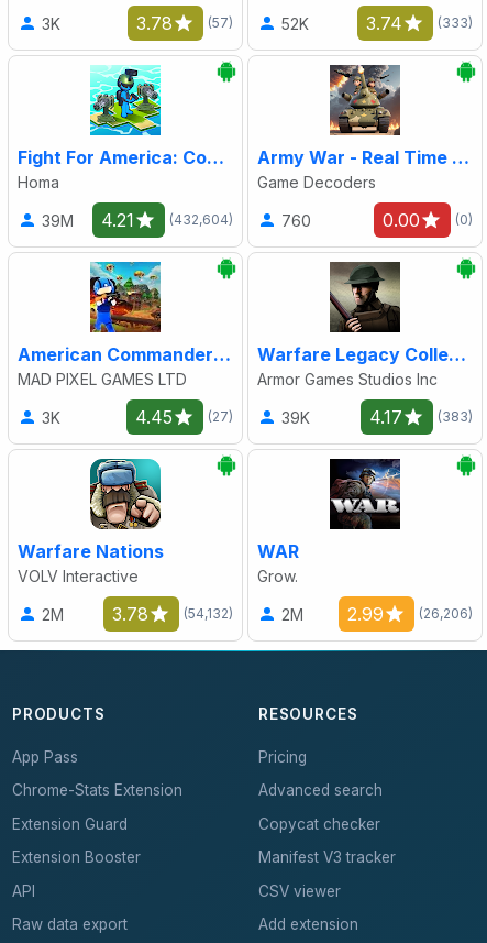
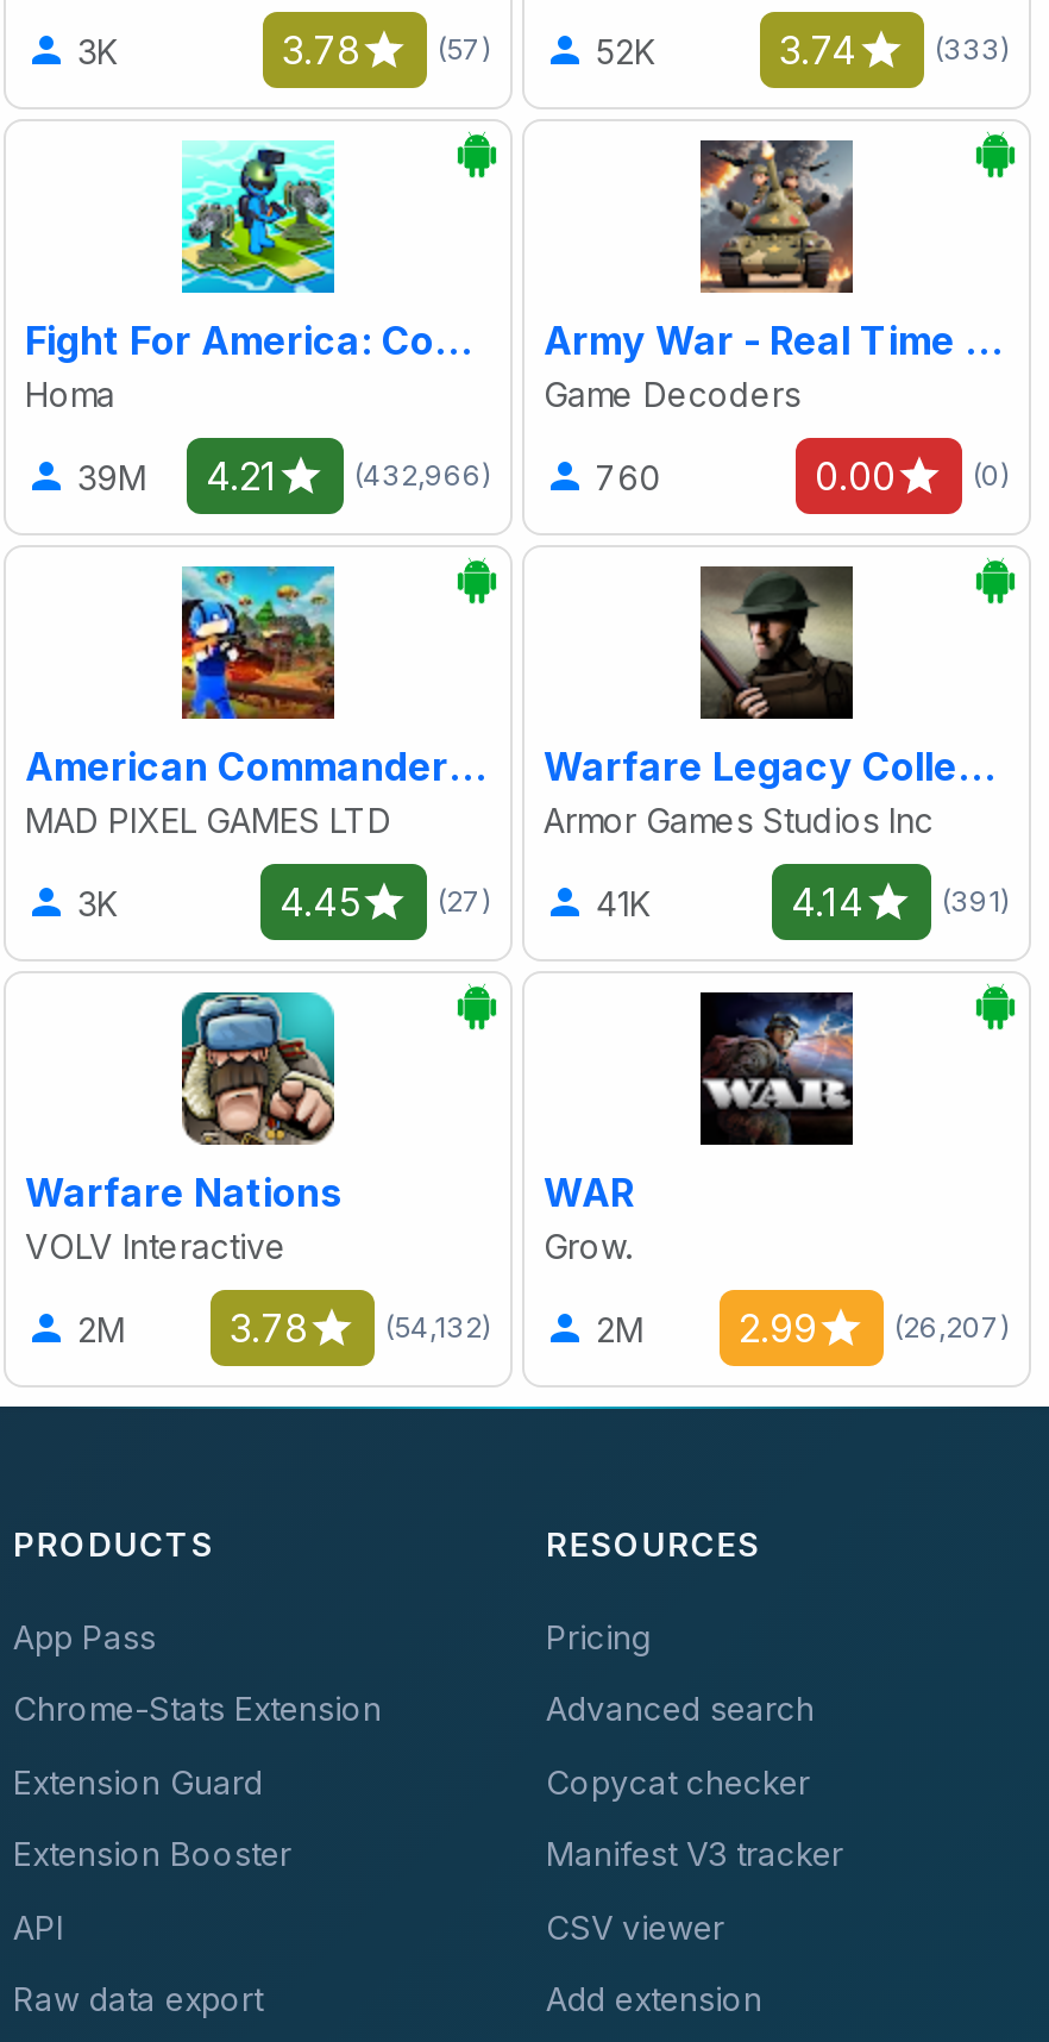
- (432,604)
+ (432,966)

- 39K
- 4.17
- (383)
+ 41K
+ 4.14
+ (391)

- (26,206)
+ (26,207)
